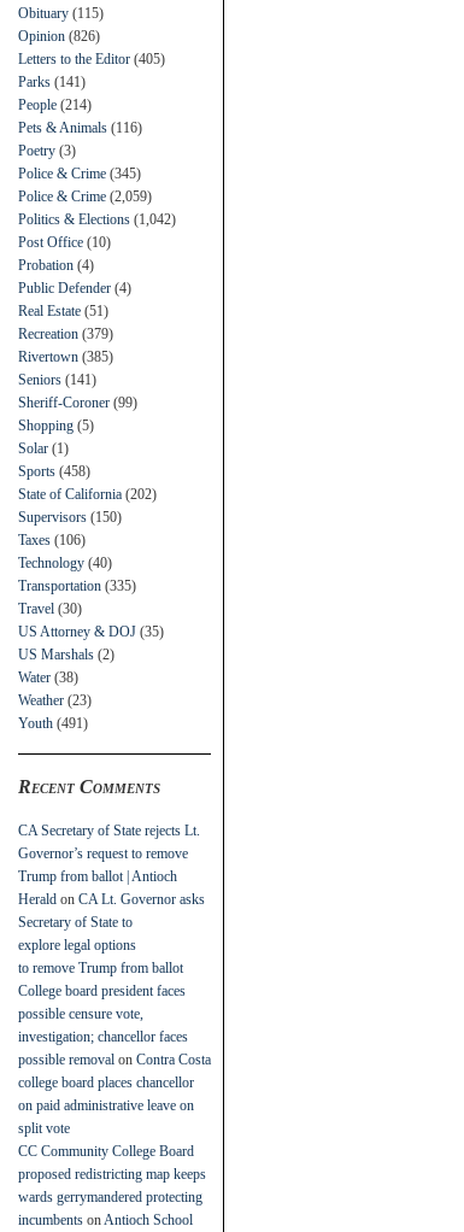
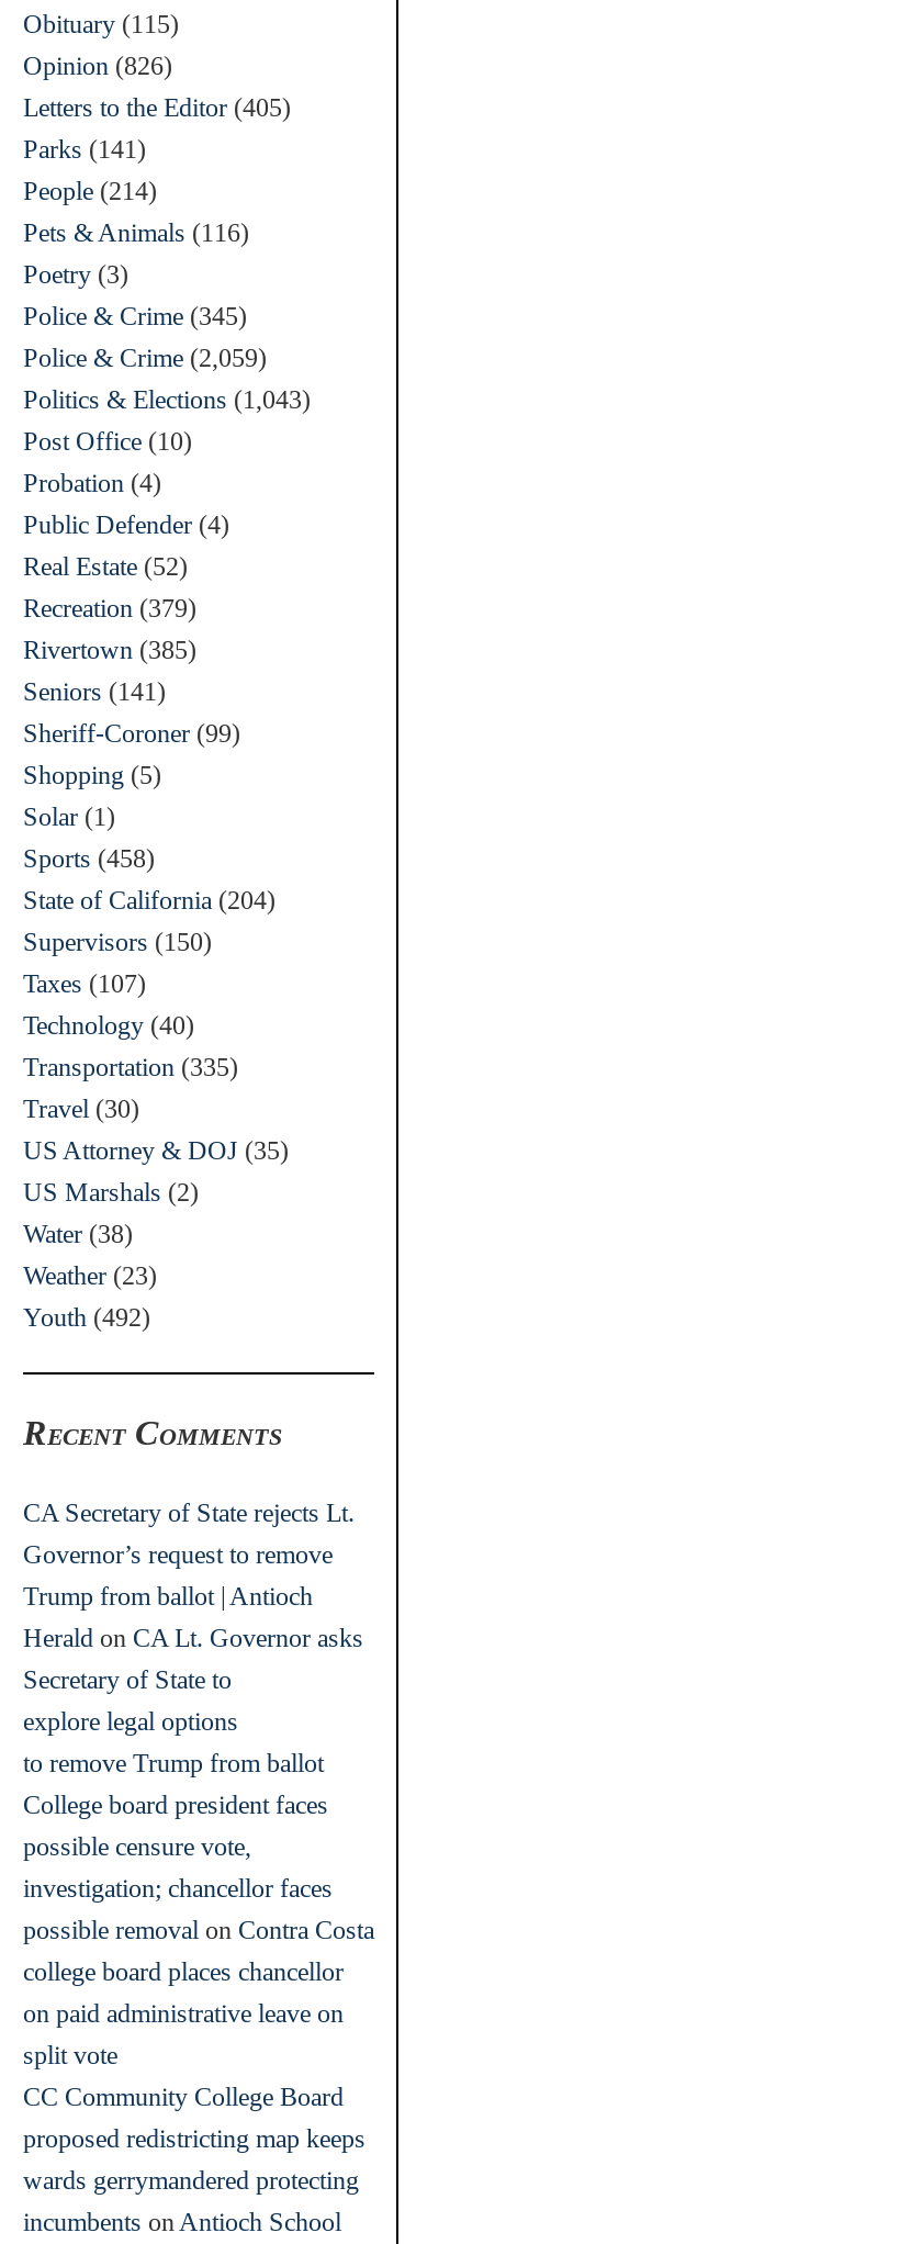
- Politics & Elections (1,042)
+ Politics & Elections (1,043)

- Real Estate (51)
+ Real Estate (52)

- State of California (202)
+ State of California (204)

- Taxes (106)
+ Taxes (107)

- Youth (491)
+ Youth (492)
